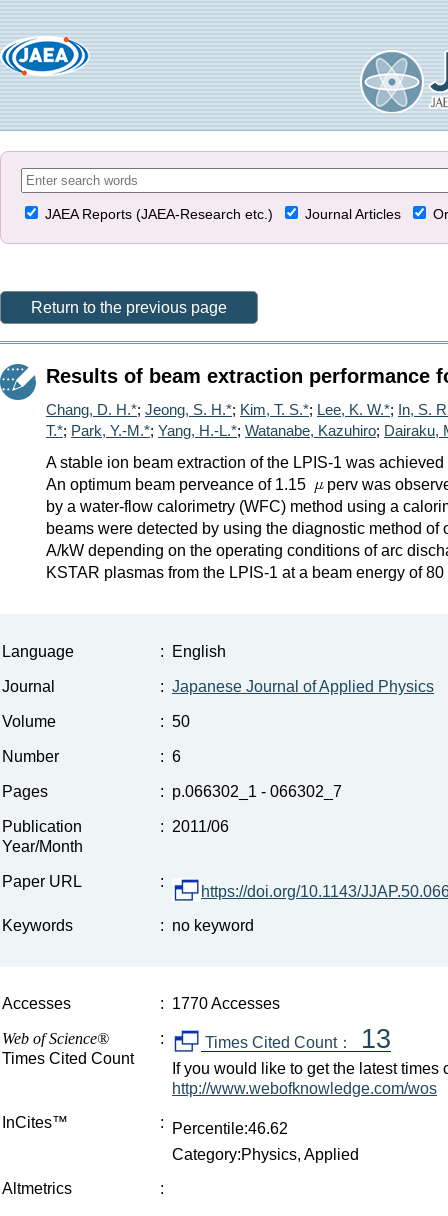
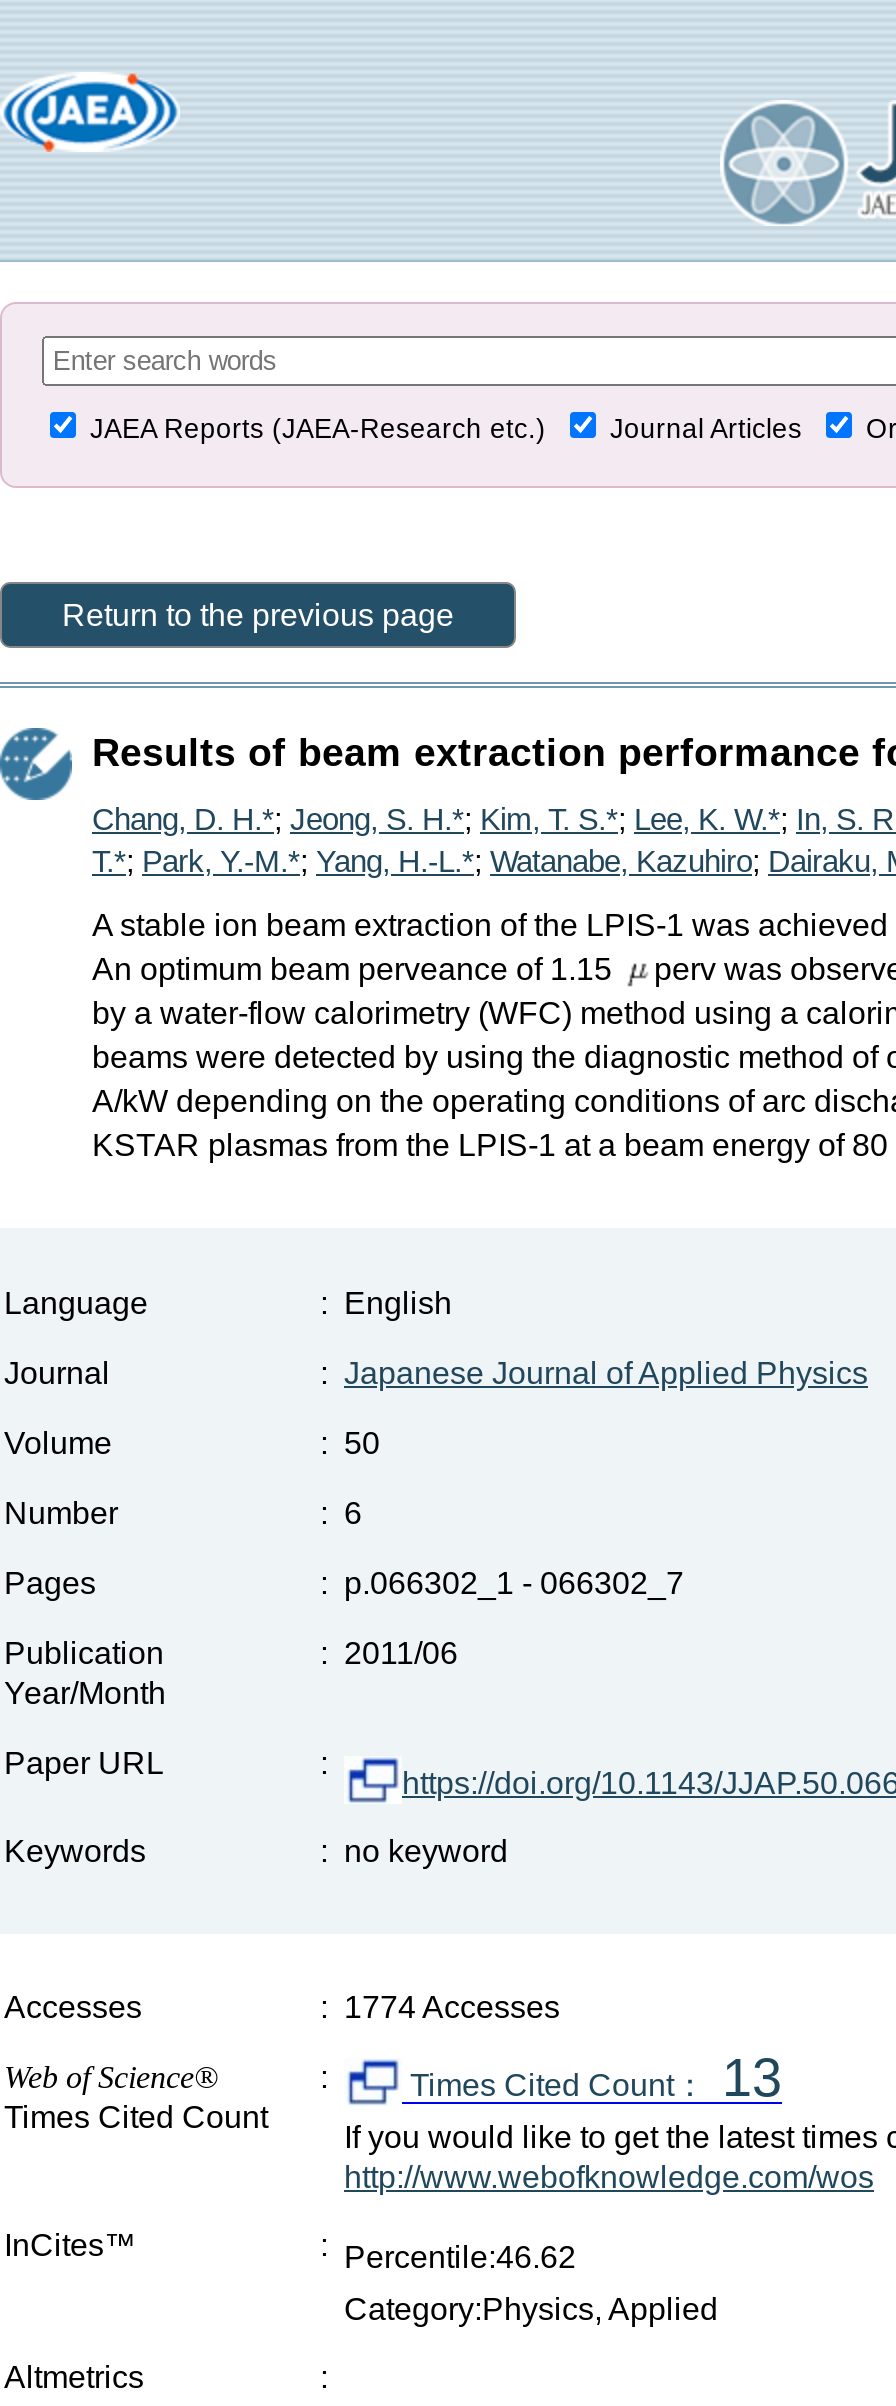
- : 1770 Accesses
+ : 1774 Accesses
